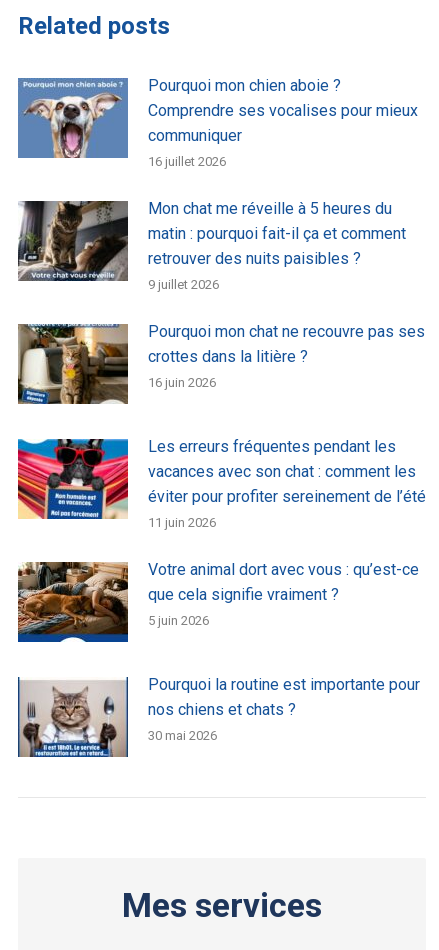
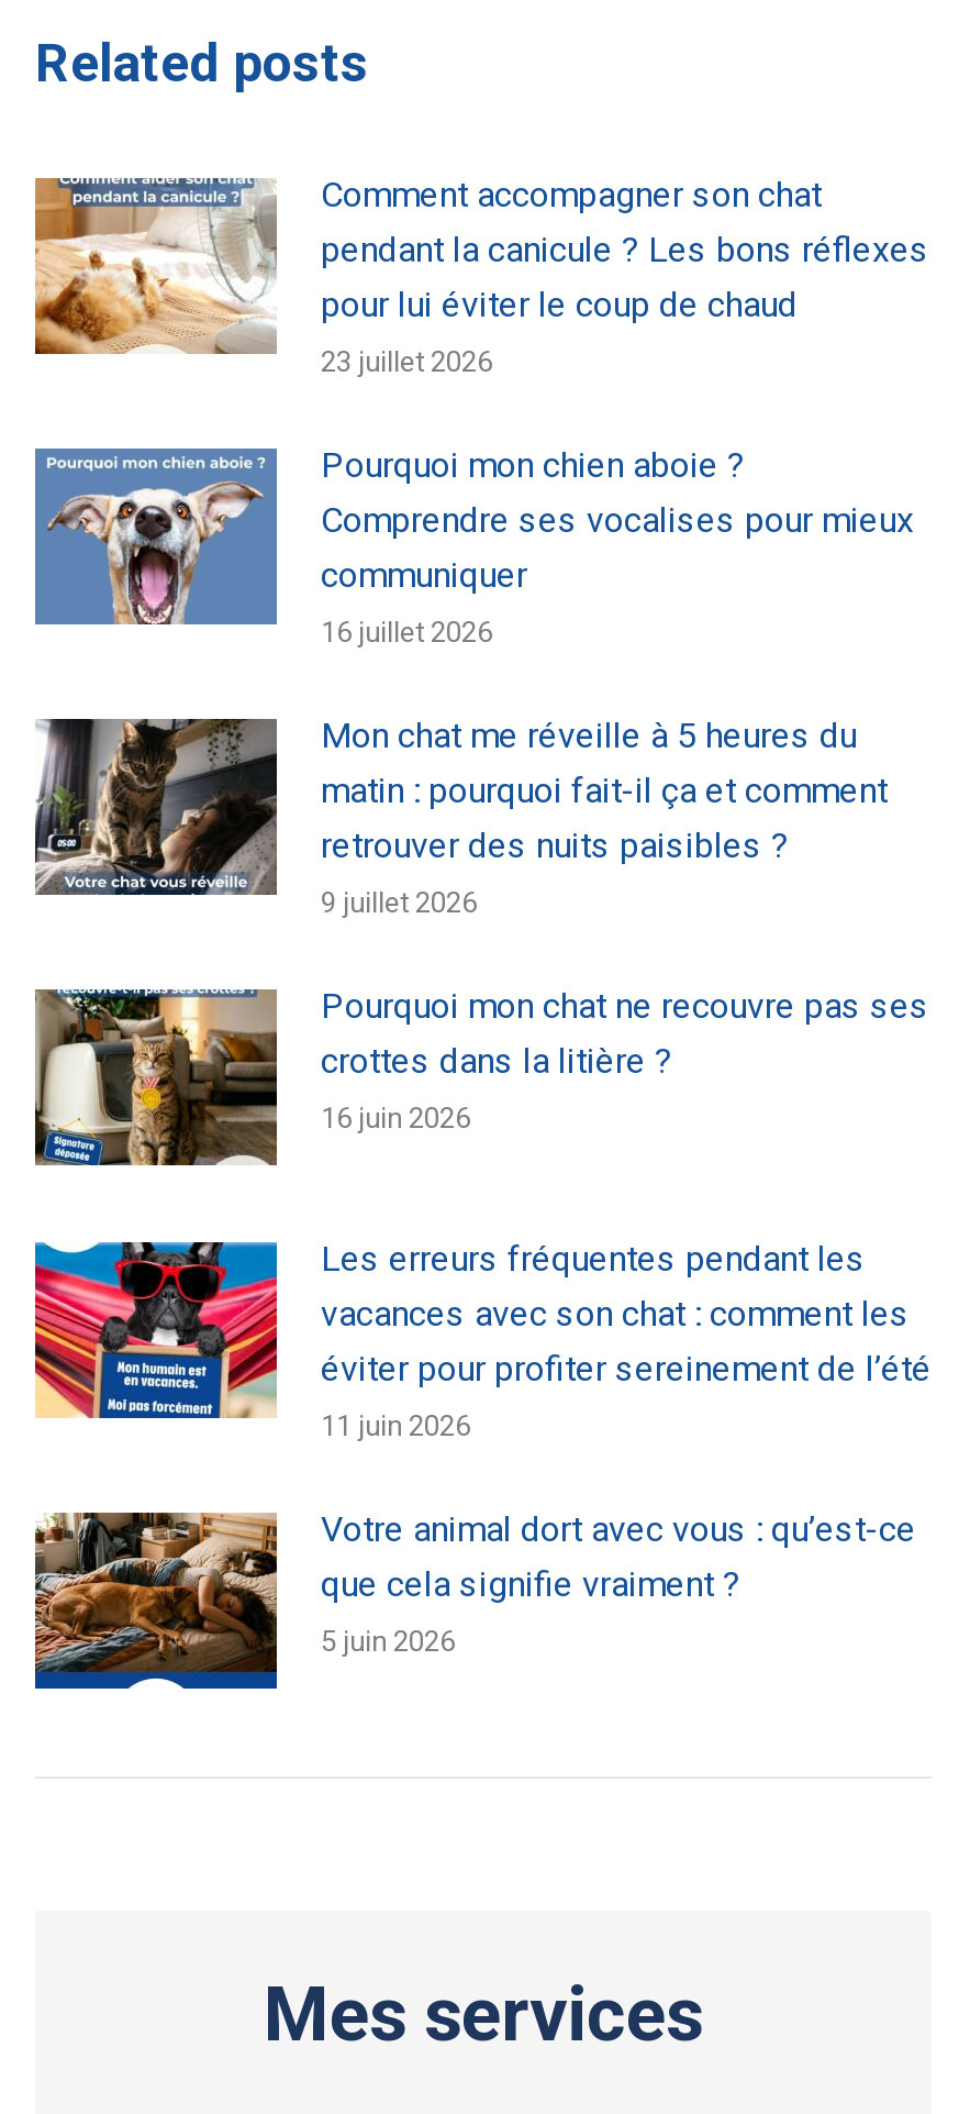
+ [image]
+ Comment accompagner son chat
+ pendant la canicule ? Les bons réflexes
+ pour lui éviter le coup de chaud
+ 23 juillet 2026

moved down: [image] | Pourquoi mon chien aboie ? | Comprendre ses vocalises pour mieux | ... | que cela signifie vraiment ? | 5 juin 2026

- [image]
- Pourquoi la routine est importante pour
- nos chiens et chats ?
- 30 mai 2026
